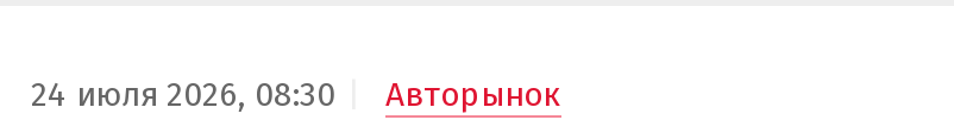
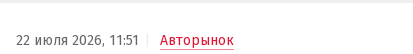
- 24 июля 2026, 08:30 Авторынок
+ 22 июля 2026, 11:51 Авторынок
